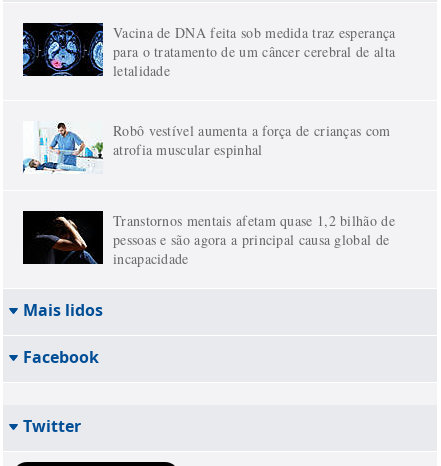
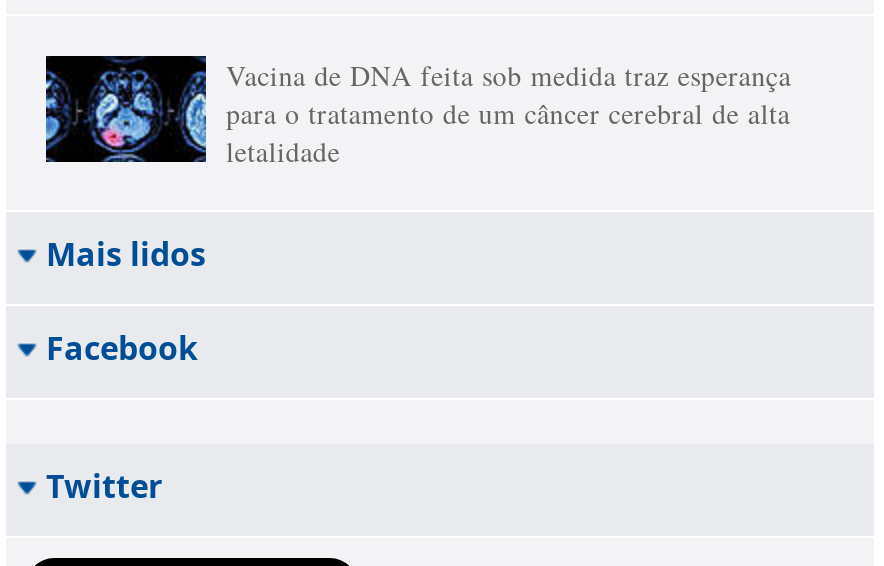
- [image]
- Robô vestível aumenta a força de crianças com
- atrofia muscular espinhal

- [image]
- Transtornos mentais afetam quase 1,2 bilhão de
- pessoas e são agora a principal causa global de
- incapacidade
